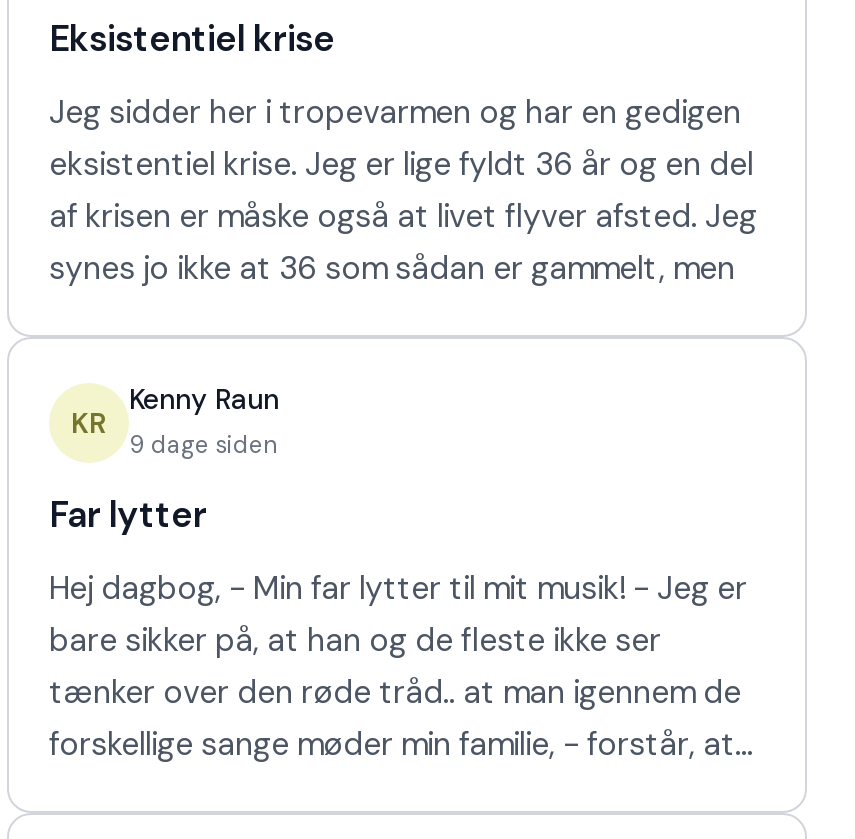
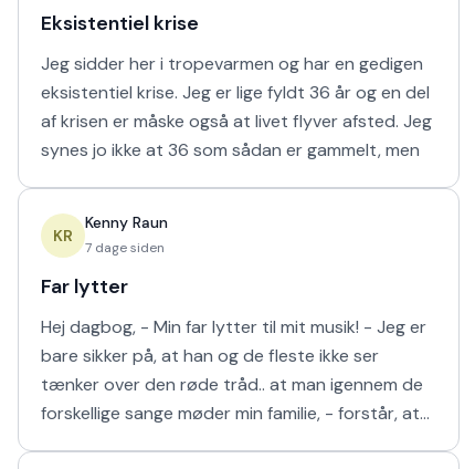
- 9 dage siden
+ 7 dage siden
